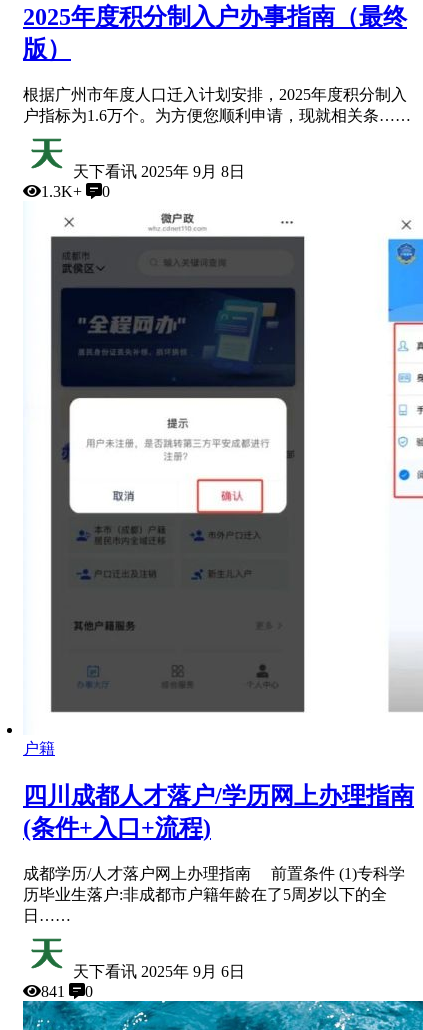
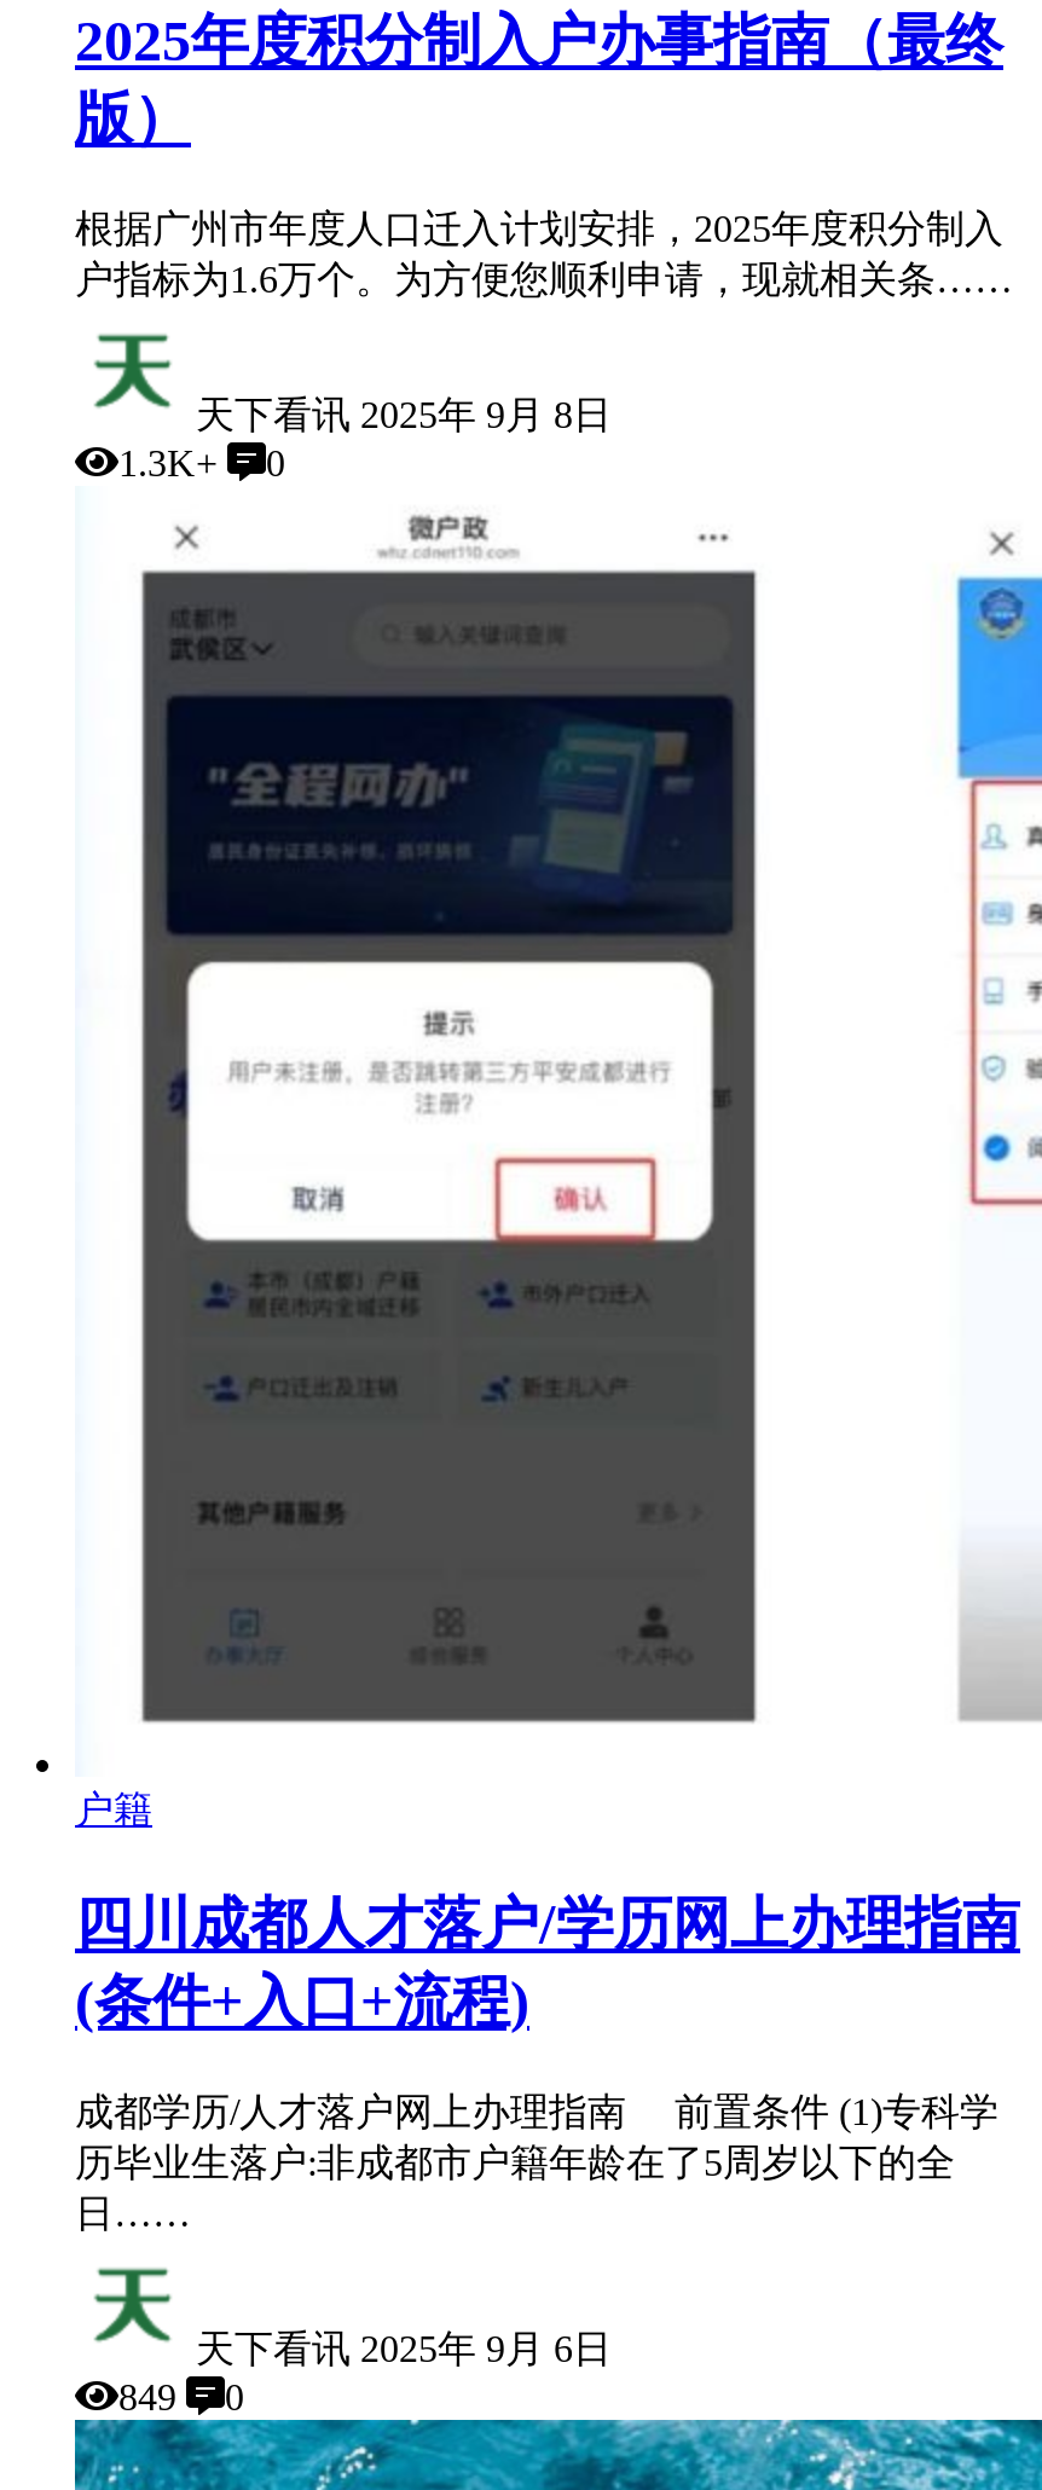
- 841
+ 849
